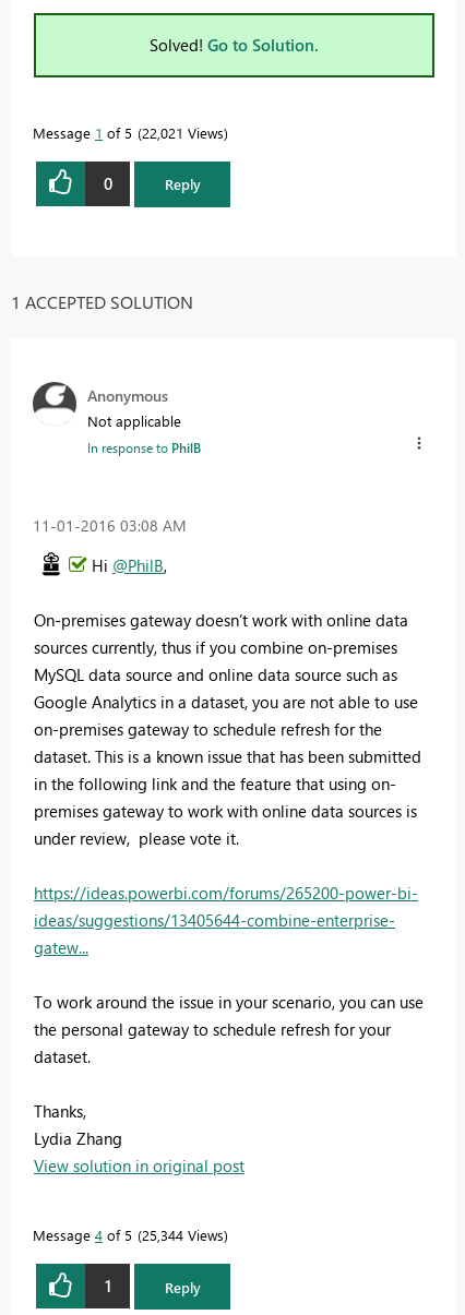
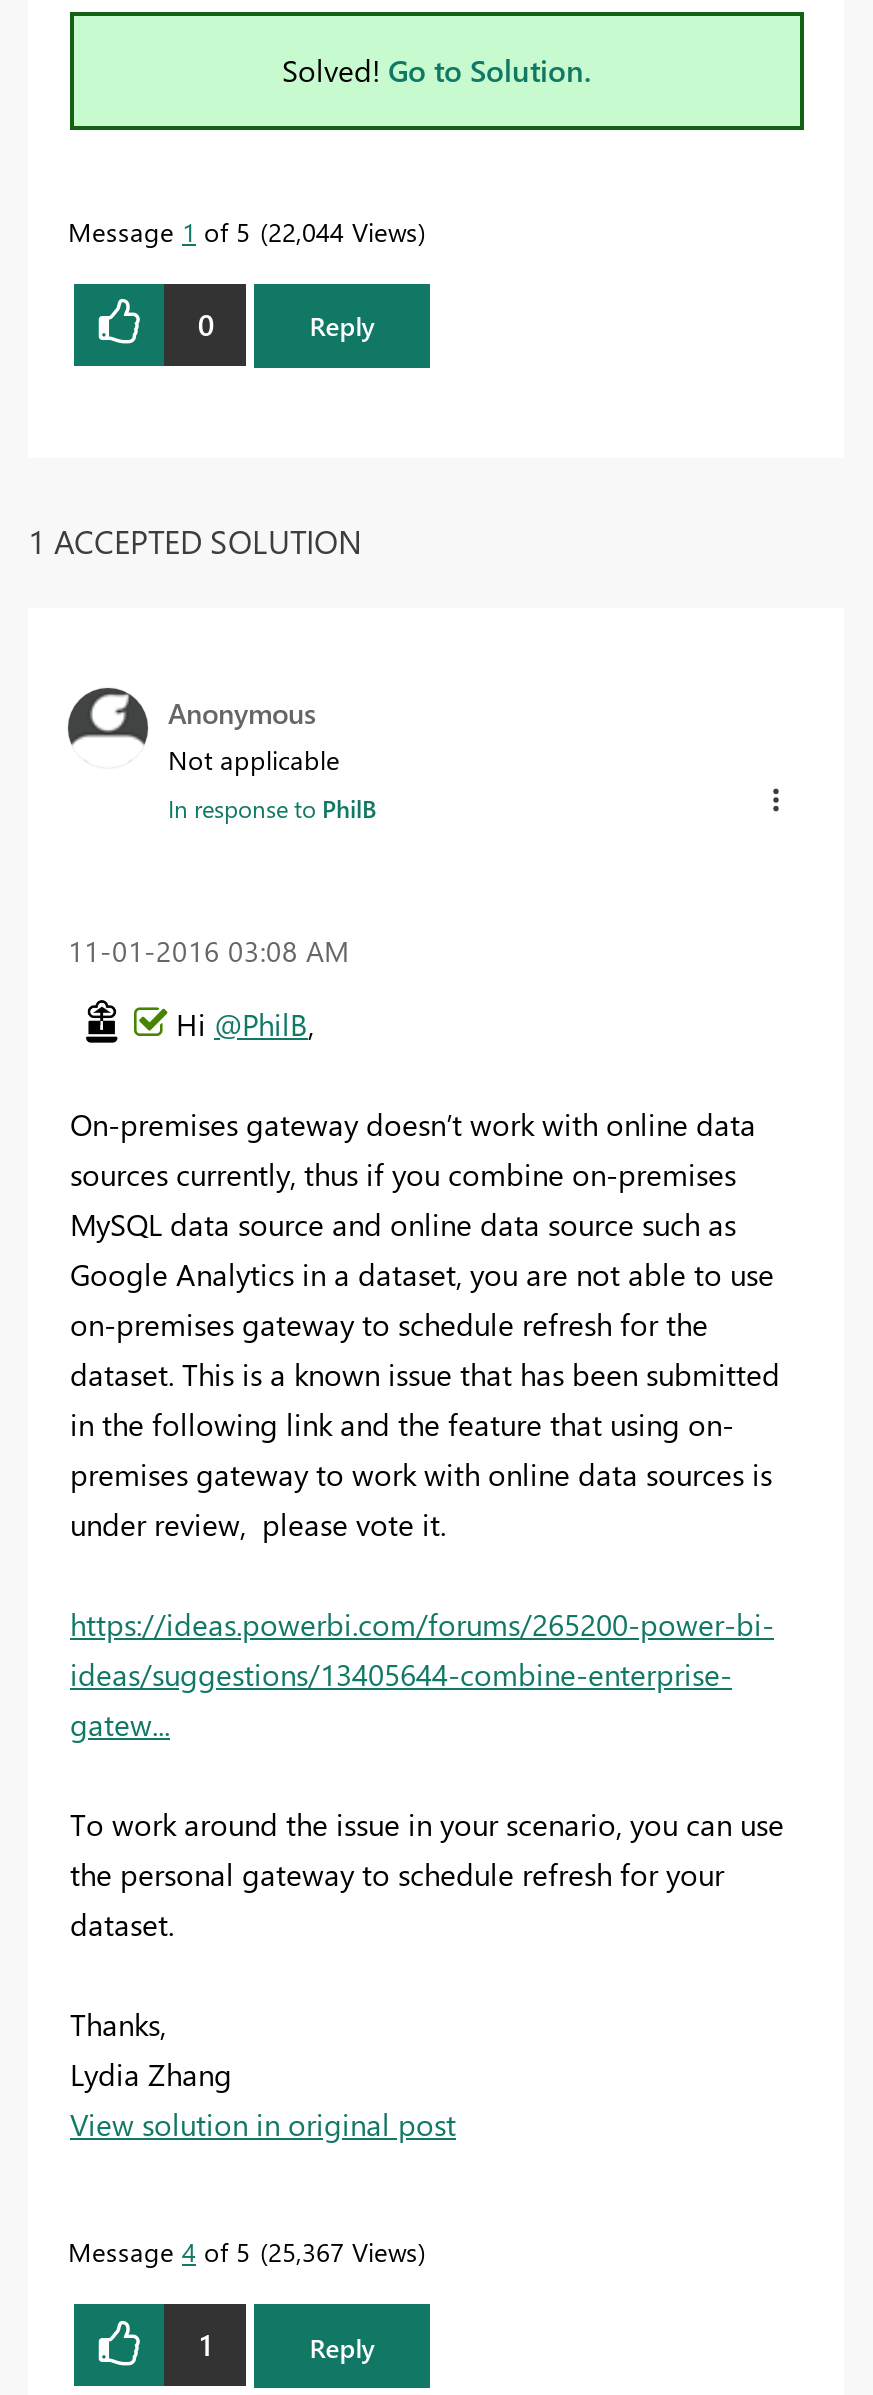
- Message 1 of 5 22,021 Views
+ Message 1 of 5 22,044 Views

- Message 4 of 5 25,344 Views
+ Message 4 of 5 25,367 Views
